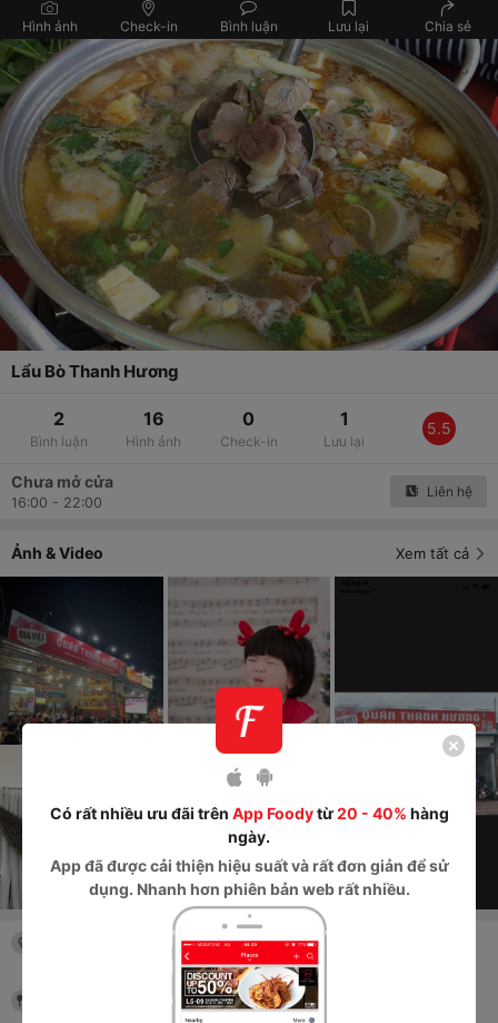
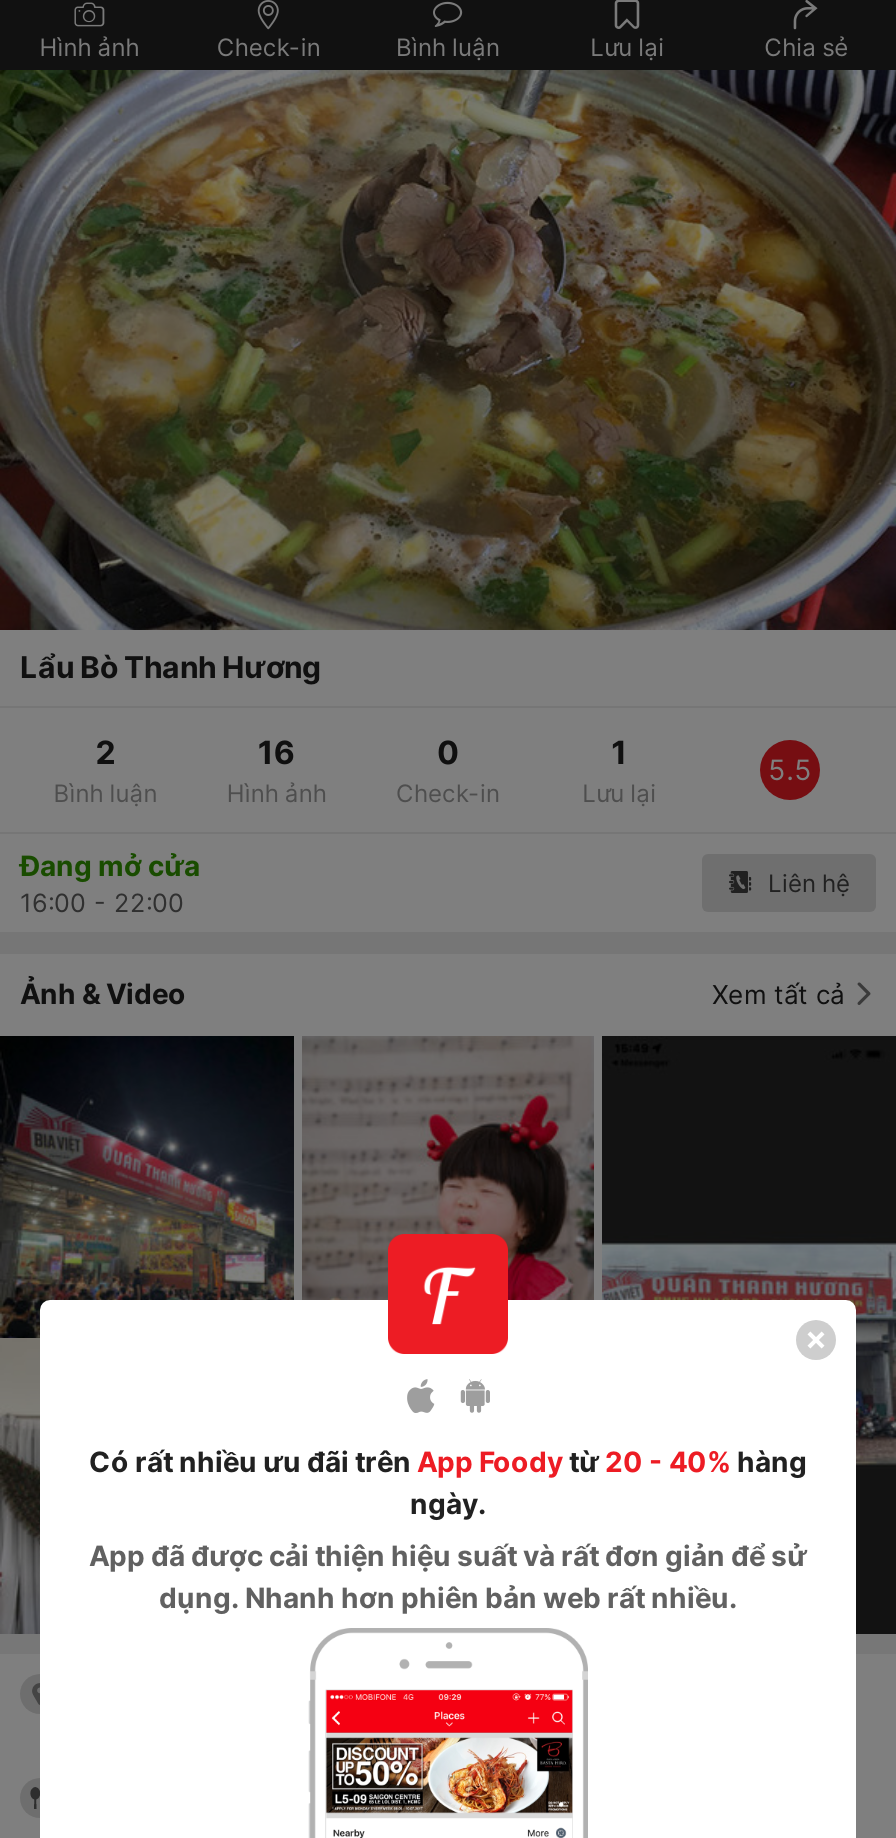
- Chưa mở cửa
+ Đang mở cửa
